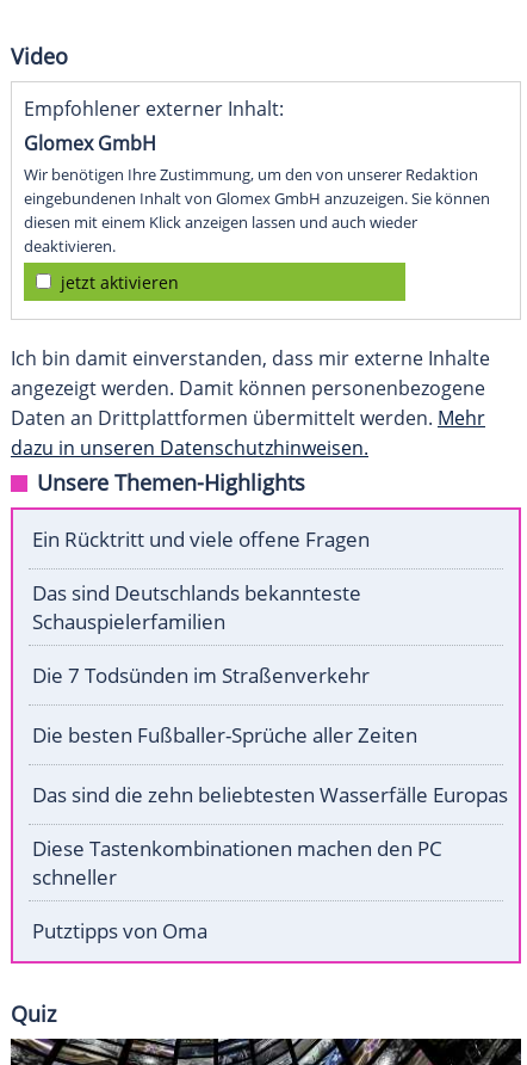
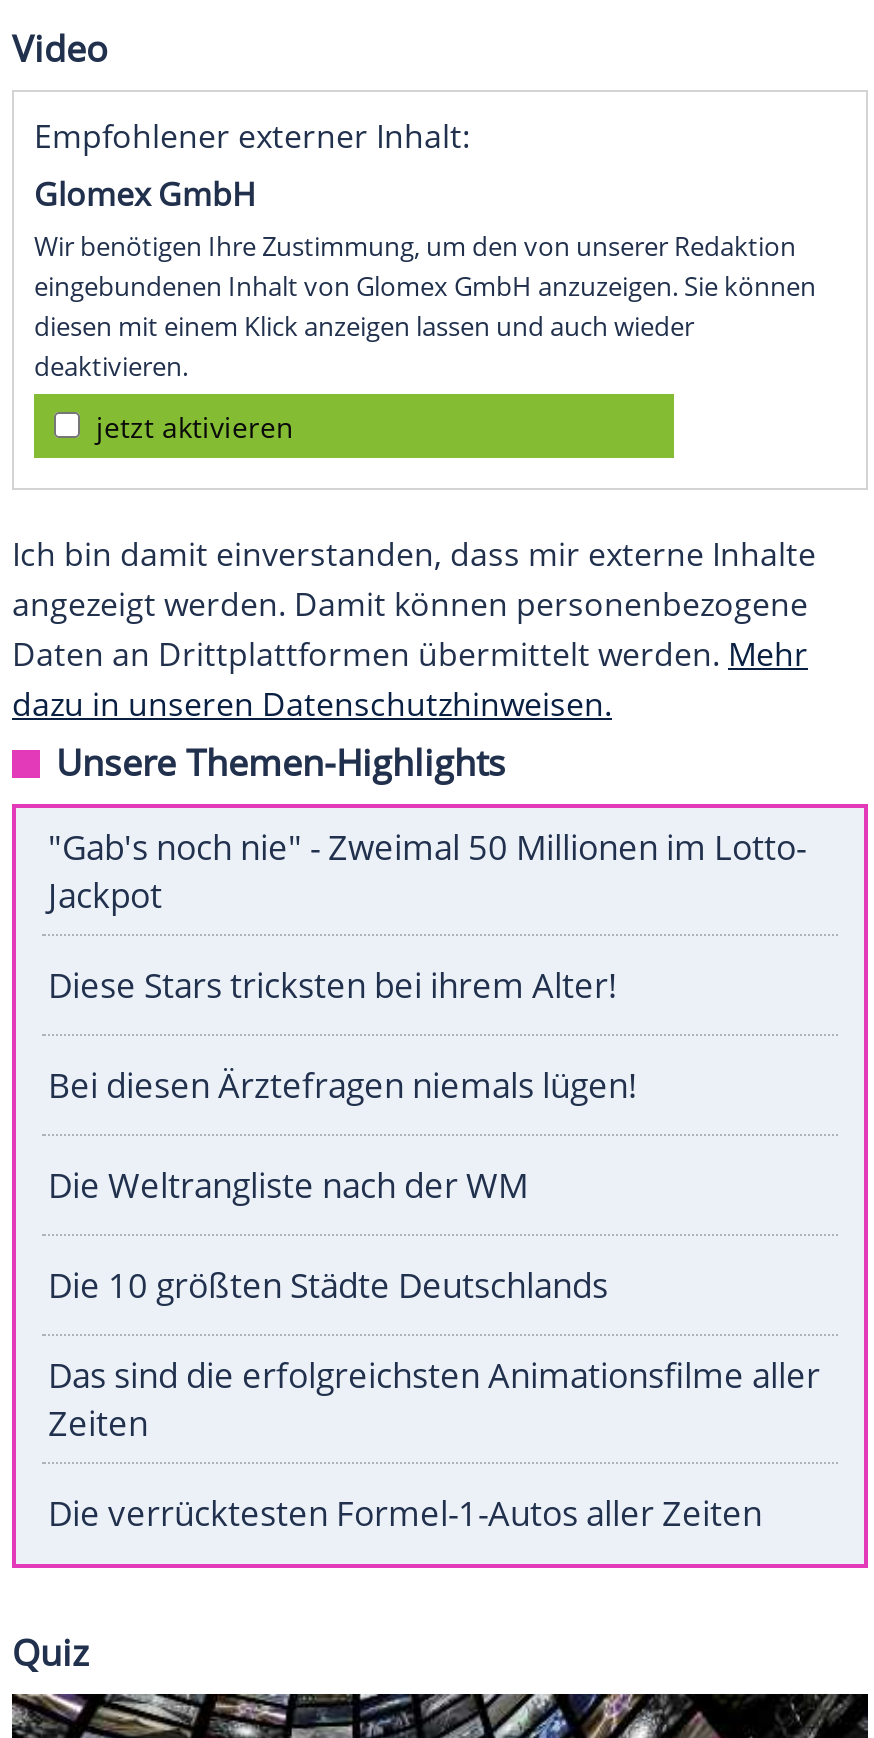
- Ein Rücktritt und viele offene Fragen
+ "Gab's noch nie" - Zweimal 50 Millionen im Lotto-
+ Jackpot

- Das sind Deutschlands bekannteste
- Schauspielerfamilien
+ Diese Stars tricksten bei ihrem Alter!

- Die 7 Todsünden im Straßenverkehr
+ Bei diesen Ärztefragen niemals lügen!

- Die besten Fußballer-Sprüche aller Zeiten
+ Die Weltrangliste nach der WM

- Das sind die zehn beliebtesten Wasserfälle Europas
+ Die 10 größten Städte Deutschlands

- Diese Tastenkombinationen machen den PC
- schneller
+ Das sind die erfolgreichsten Animationsfilme aller
+ Zeiten

- Putztipps von Oma
+ Die verrücktesten Formel-1-Autos aller Zeiten
